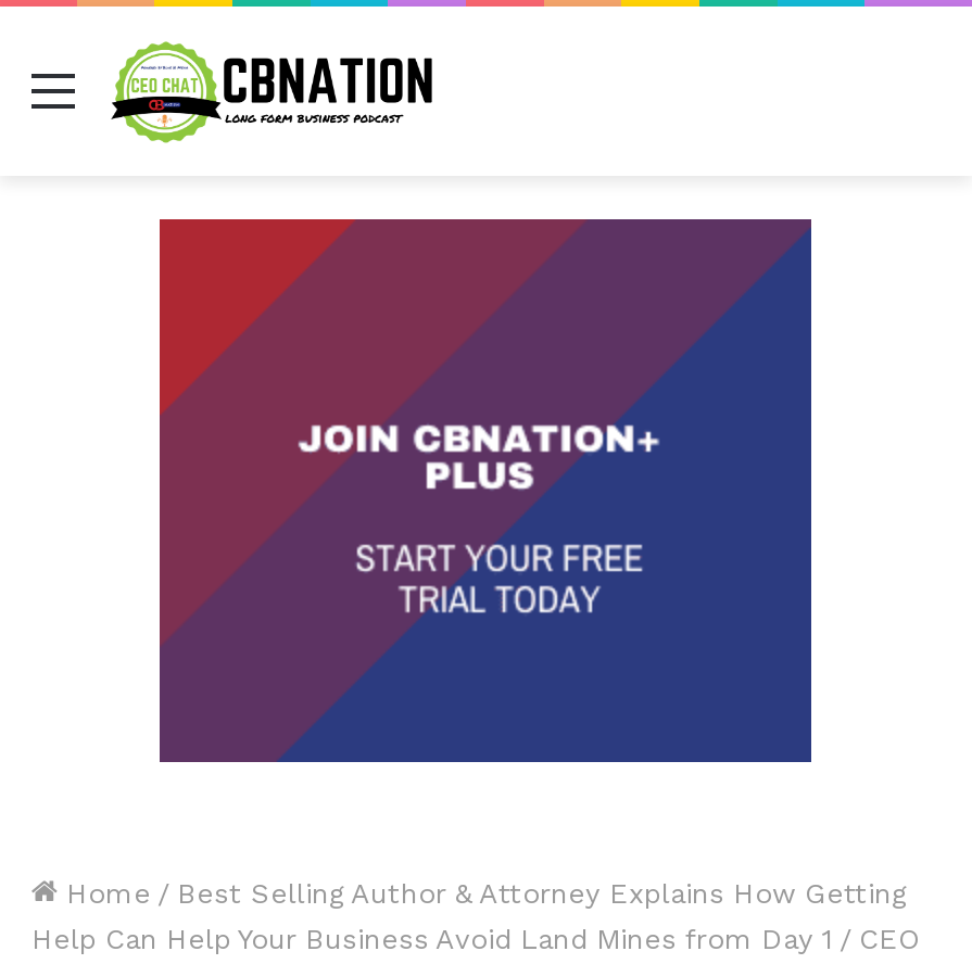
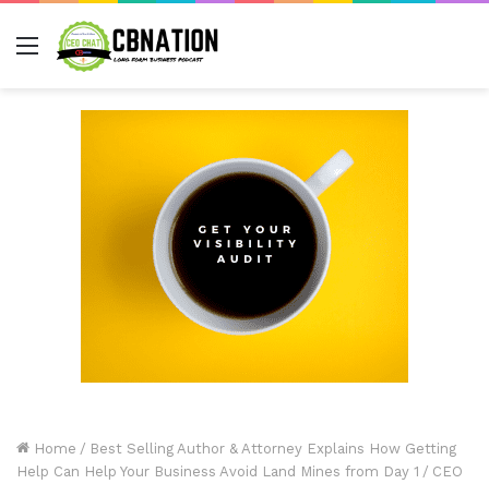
- [image]
+ [image]
